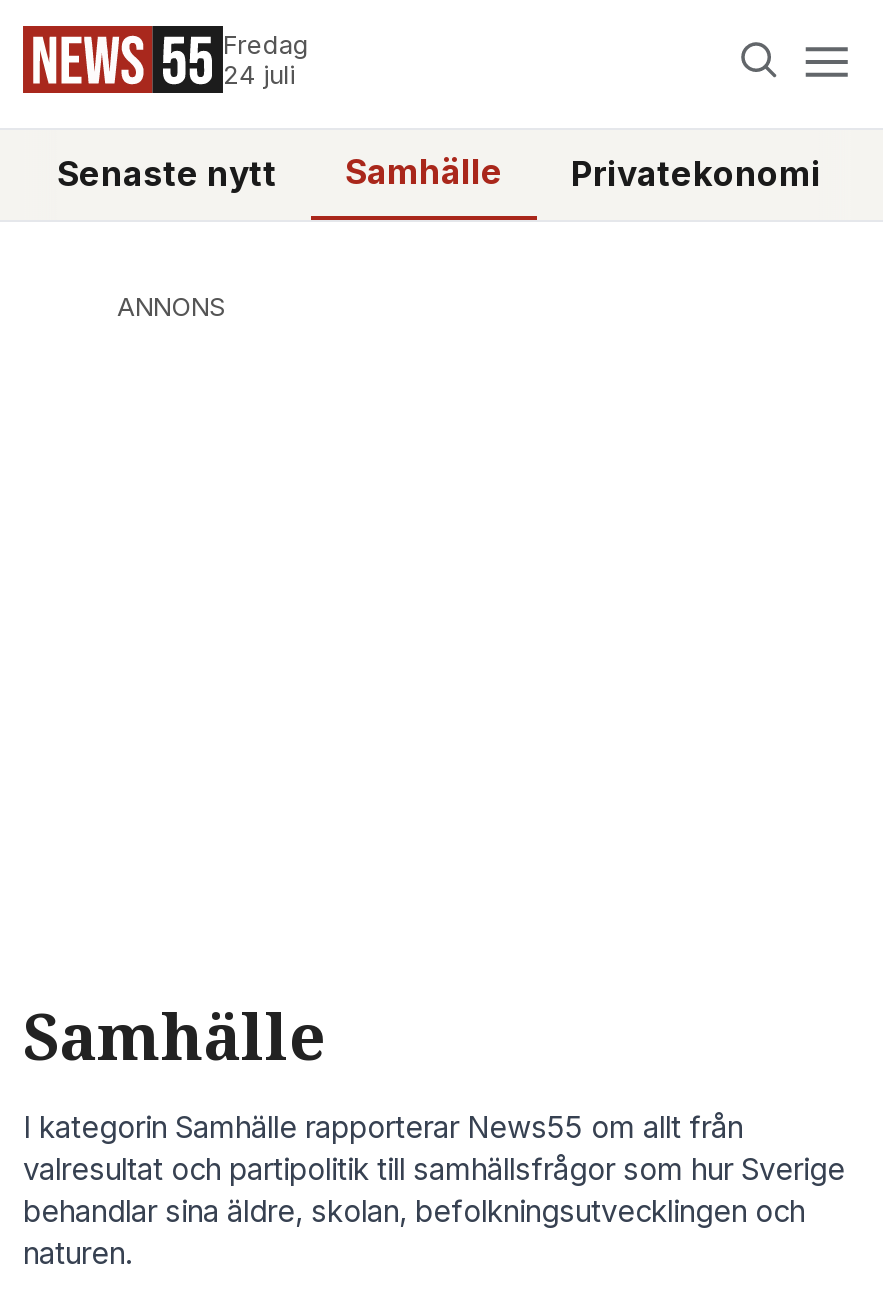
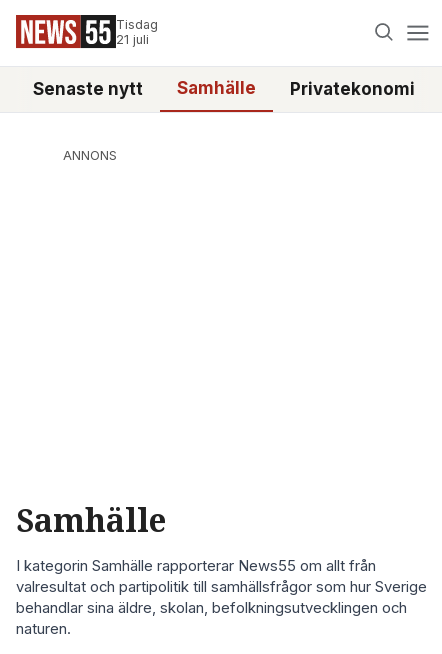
- Fredag
- 24 juli
+ Tisdag
+ 21 juli
